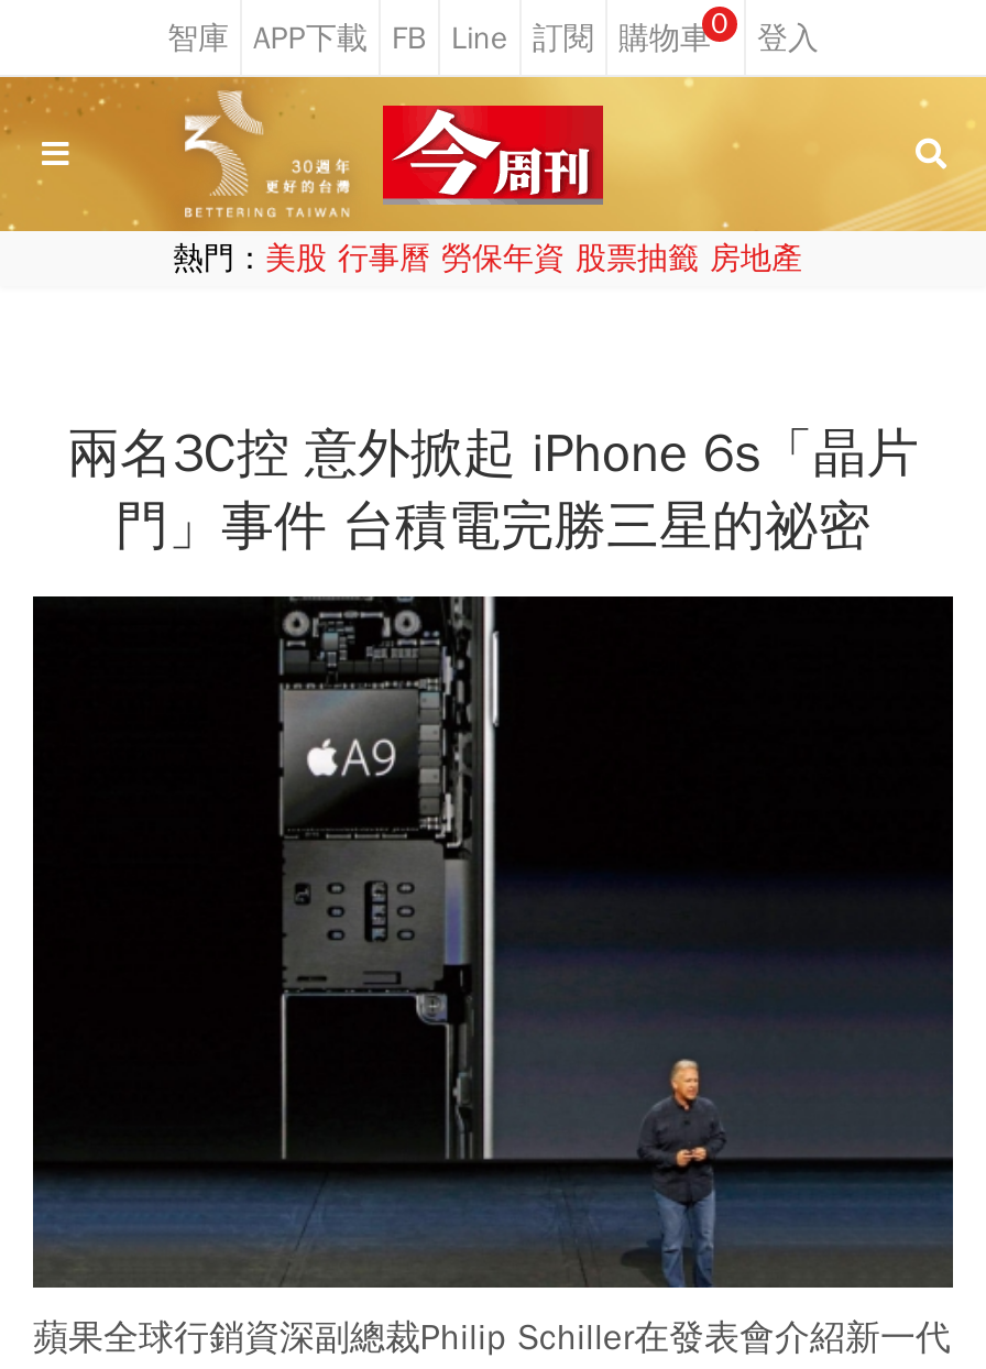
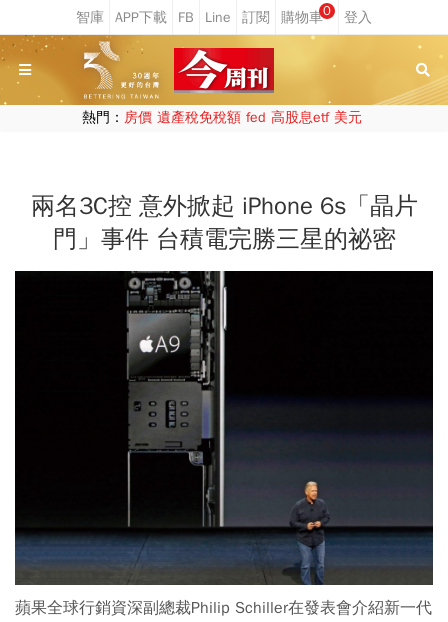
- 熱門：美股 行事曆 勞保年資 股票抽籤 房地產
+ 熱門：房價 遺產稅免稅額 fed 高股息etf 美元
